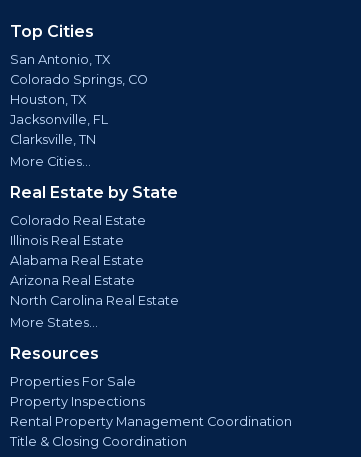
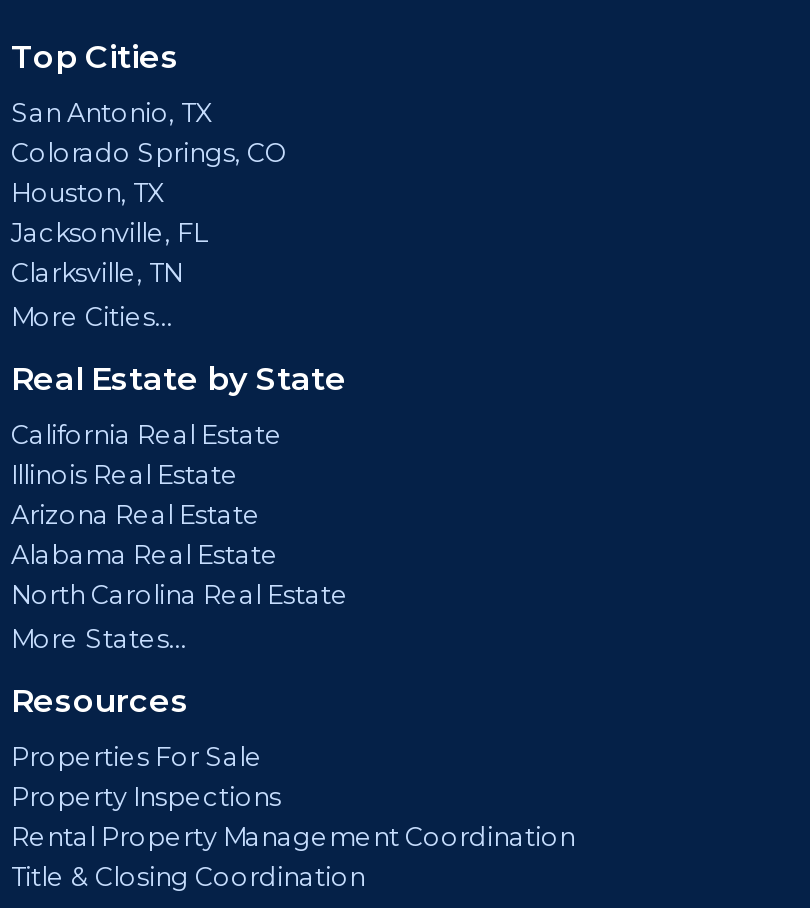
- Colorado Real Estate
+ California Real Estate

moved down: Alabama Real Estate

moved up: Arizona Real Estate
